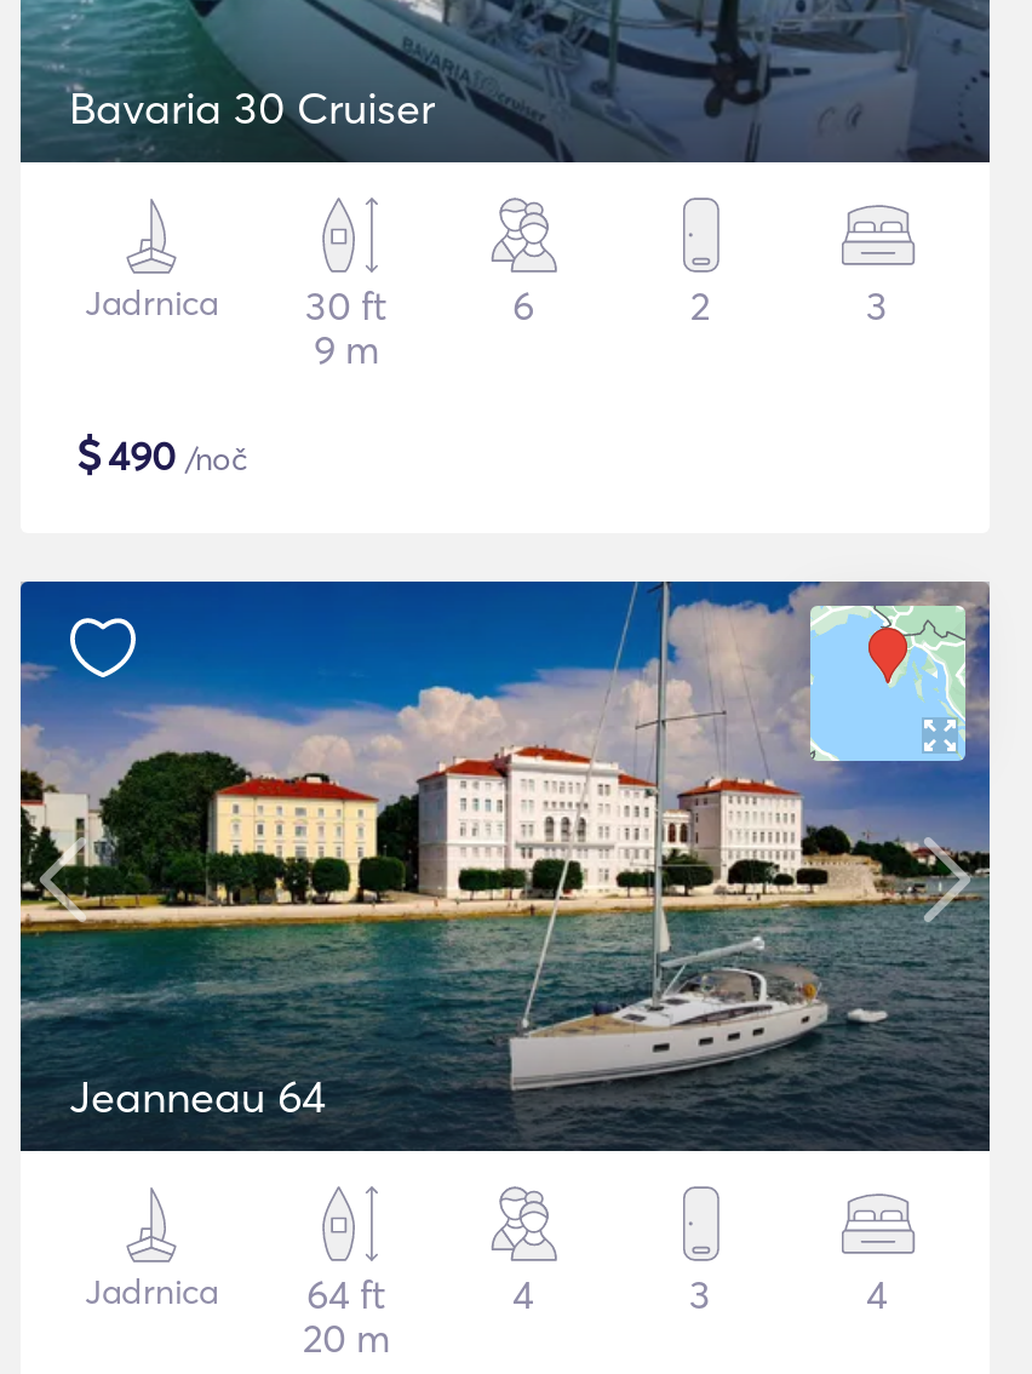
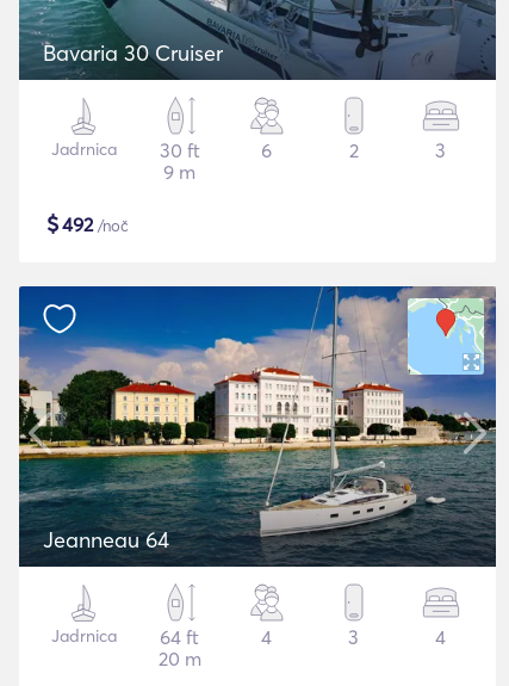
- $490 /noč
+ $492 /noč
